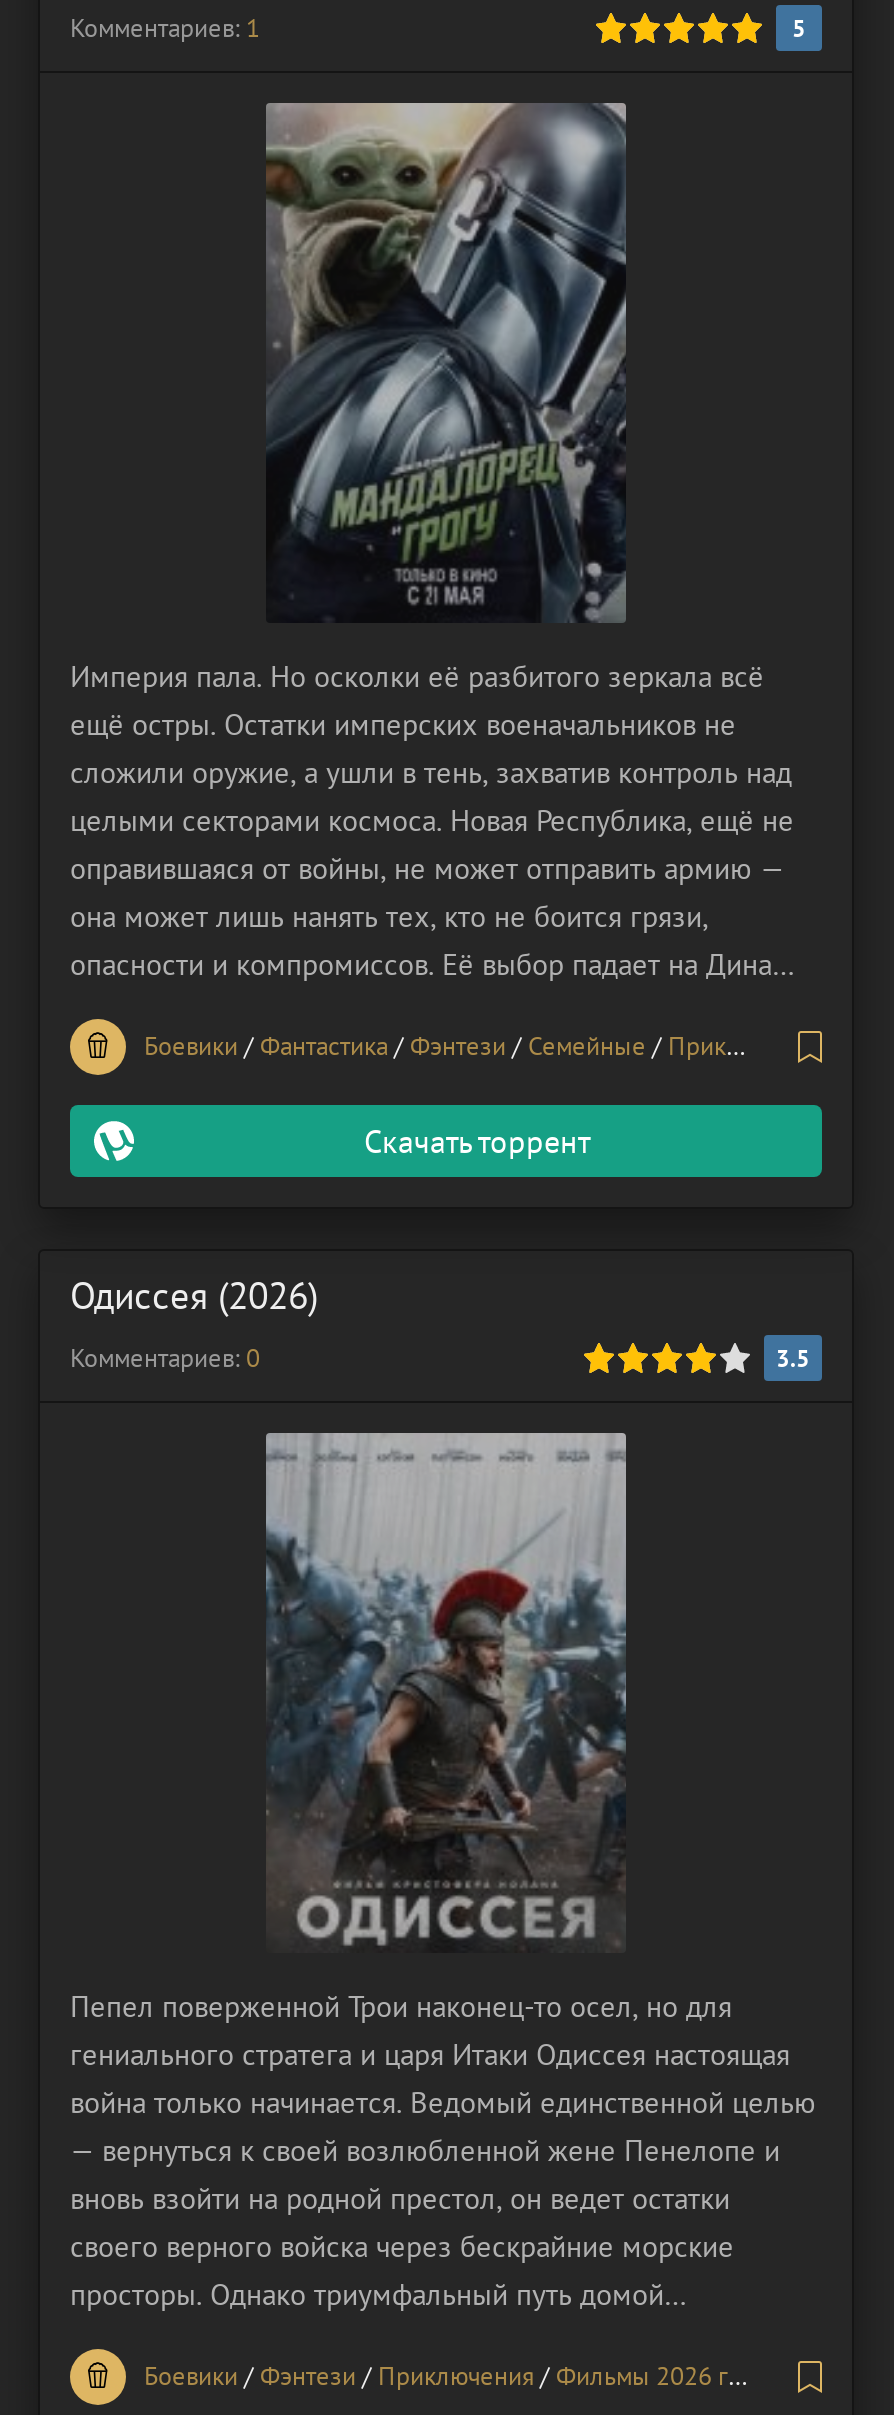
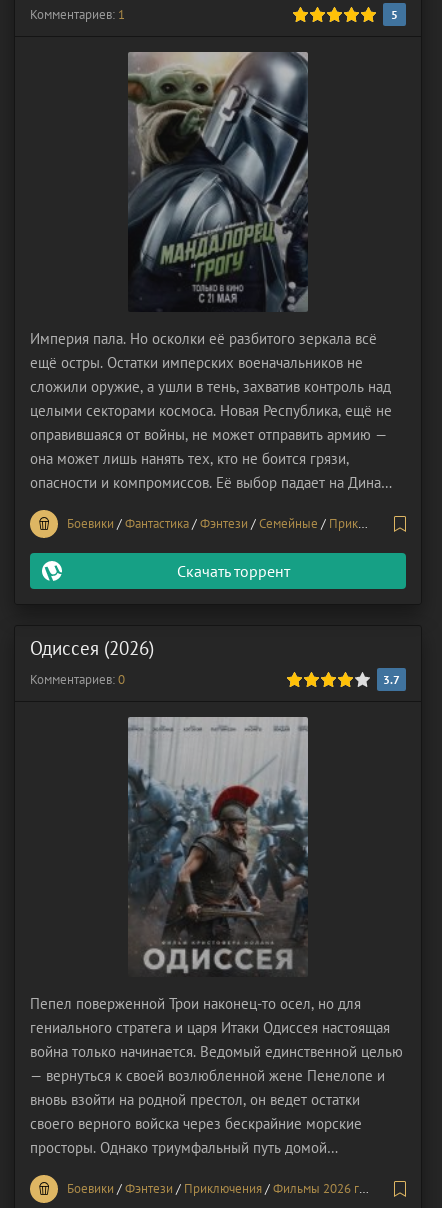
- 3.5
+ 3.7
